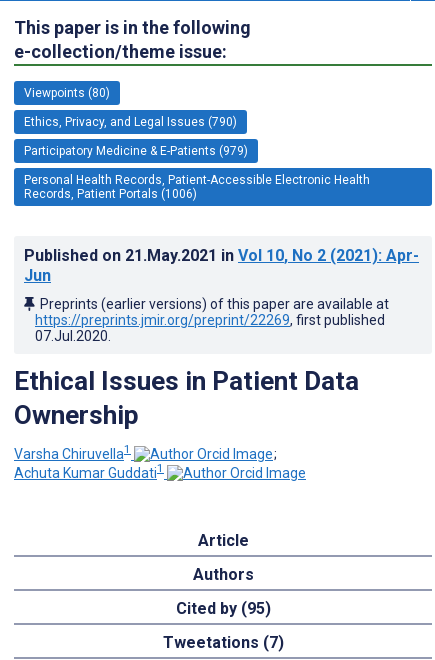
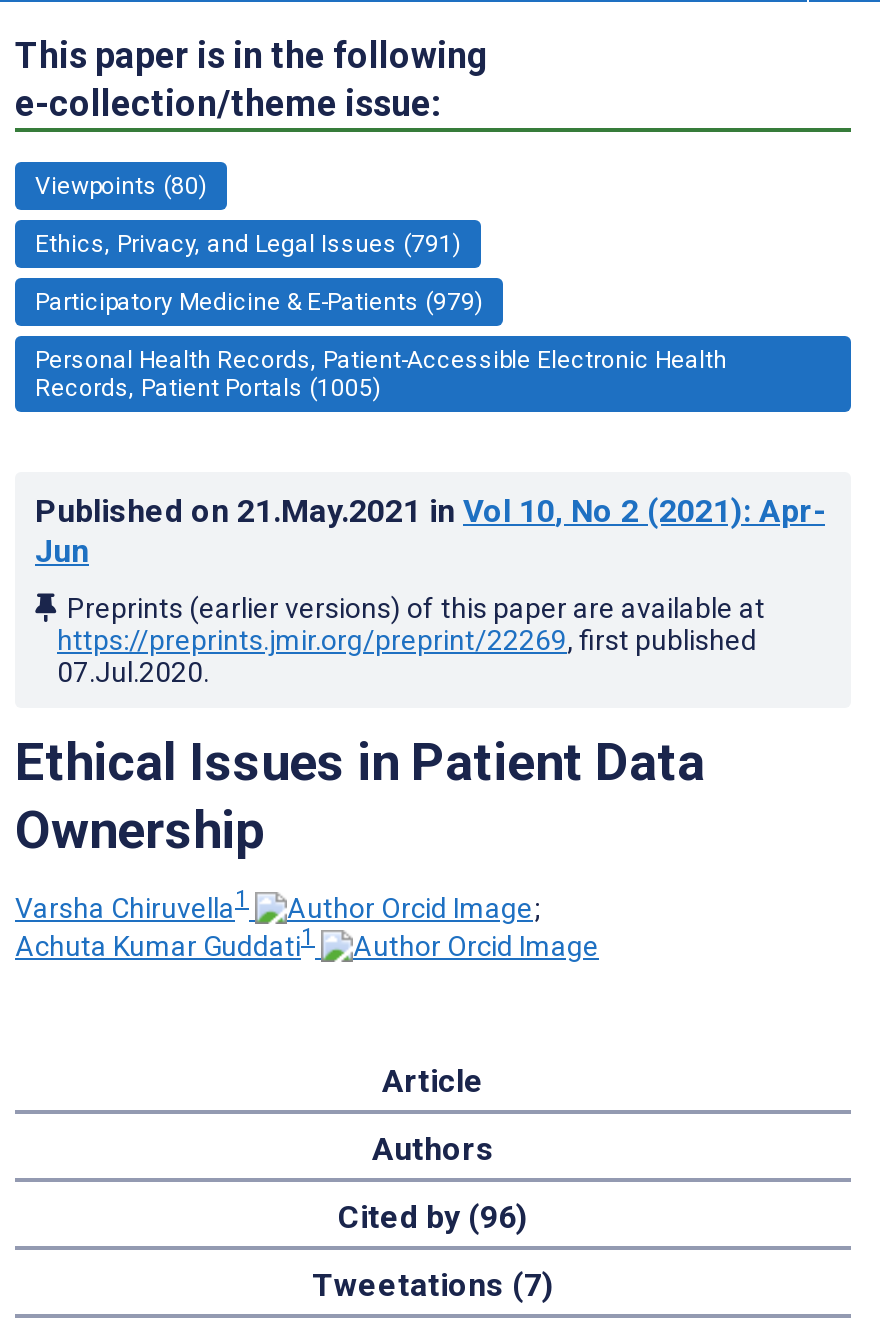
- Ethics, Privacy, and Legal Issues (790)
+ Ethics, Privacy, and Legal Issues (791)

- Records, Patient Portals (1006)
+ Records, Patient Portals (1005)

- Cited by (95)
+ Cited by (96)
